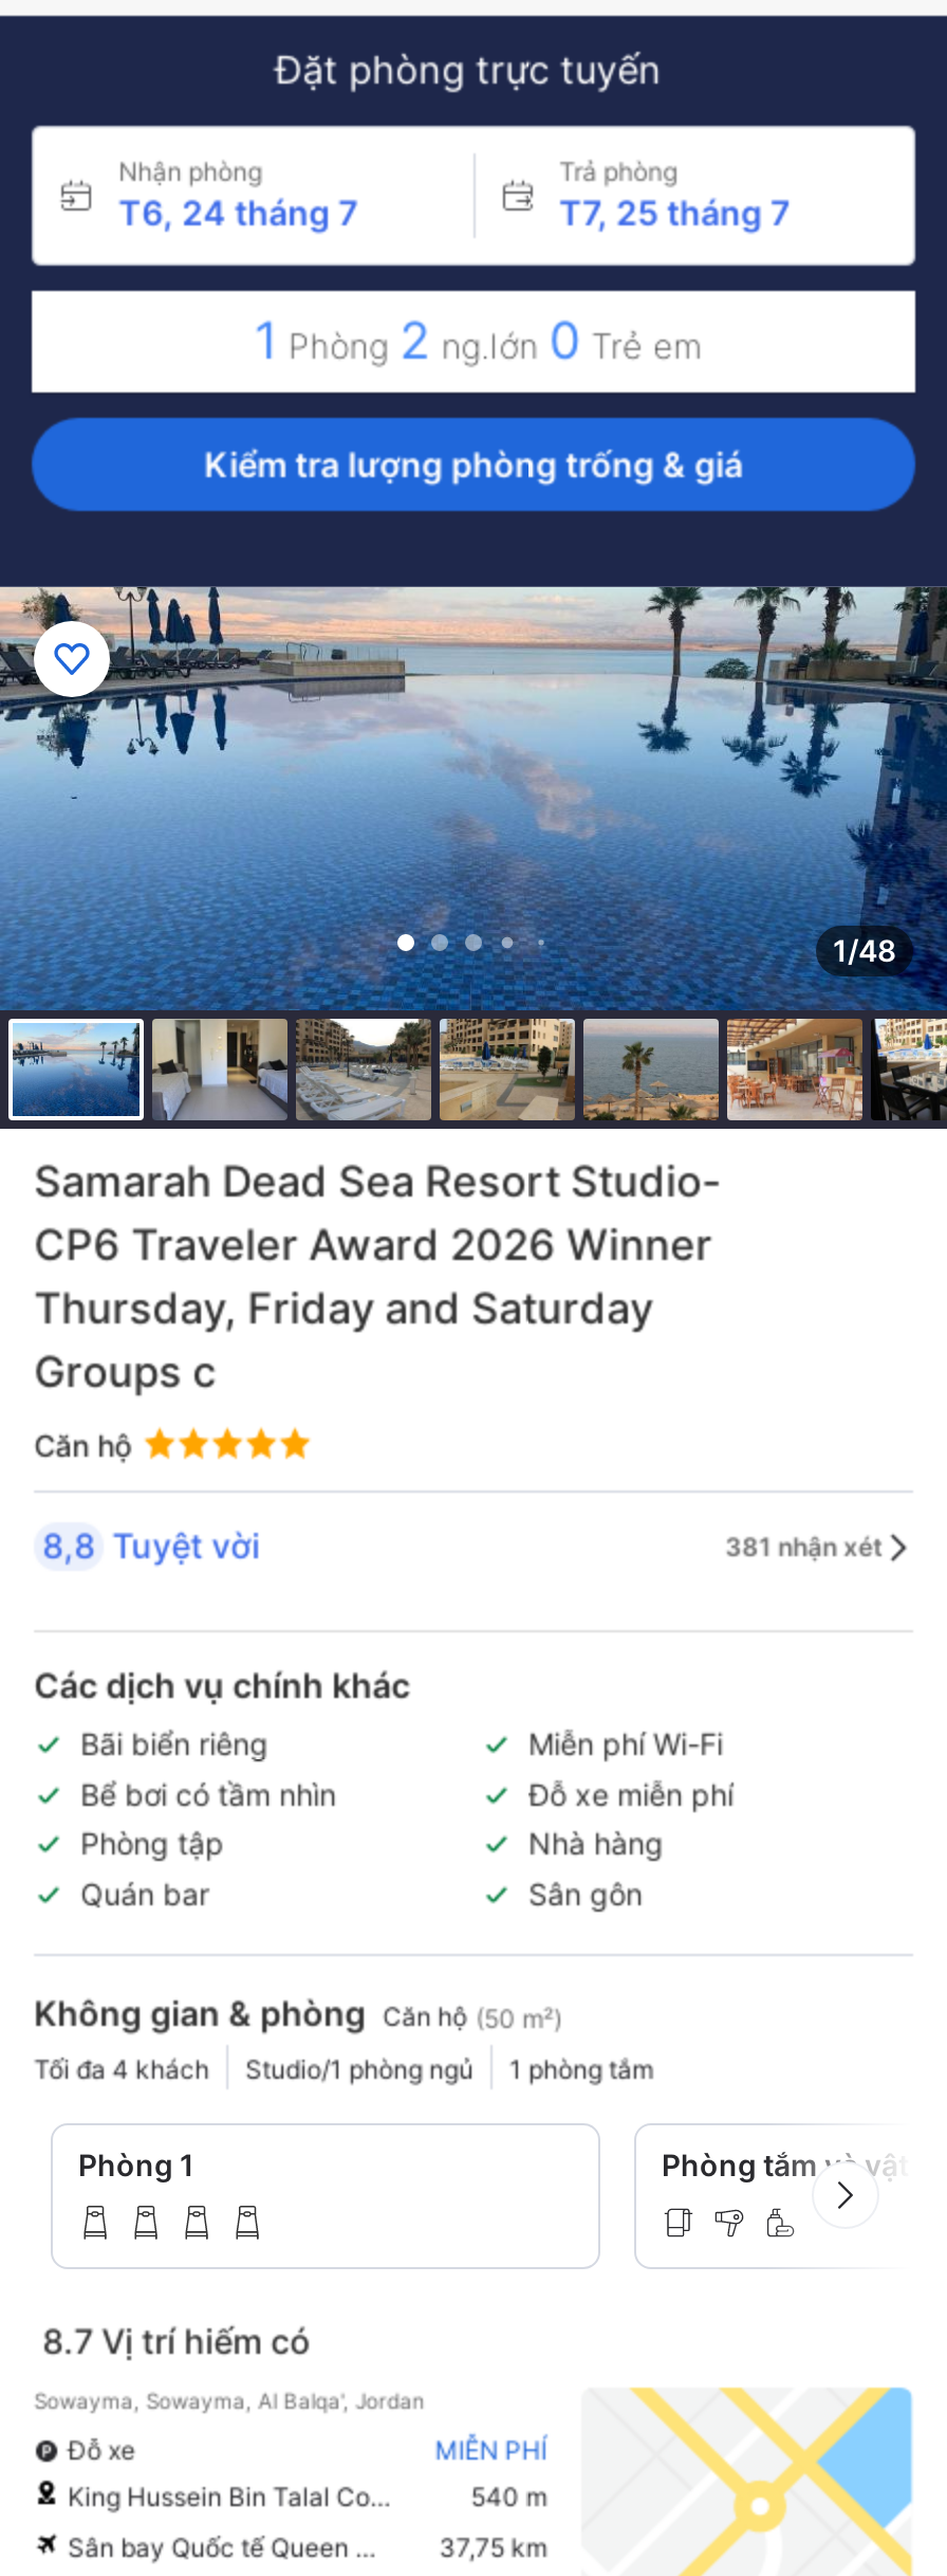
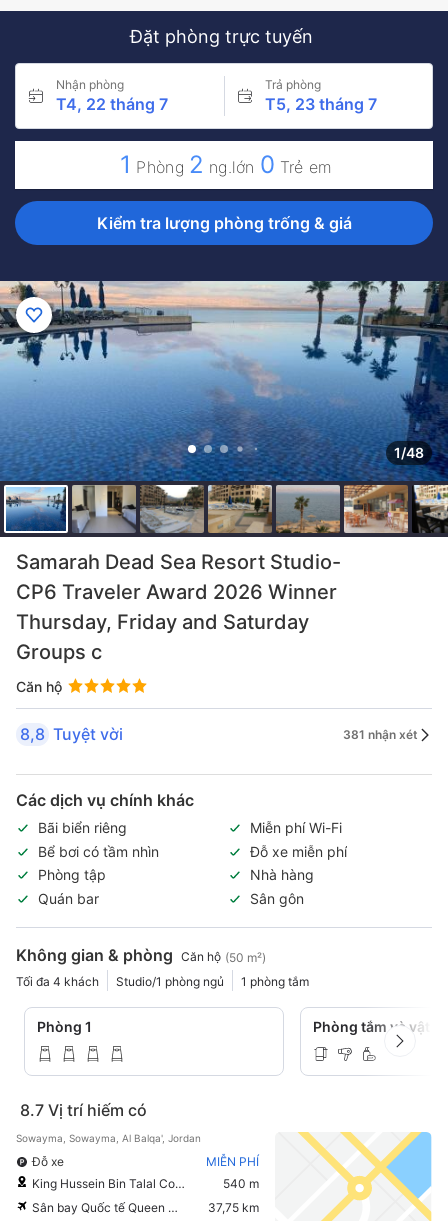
- T6, 24 tháng 7
+ T4, 22 tháng 7

- T7, 25 tháng 7
+ T5, 23 tháng 7
